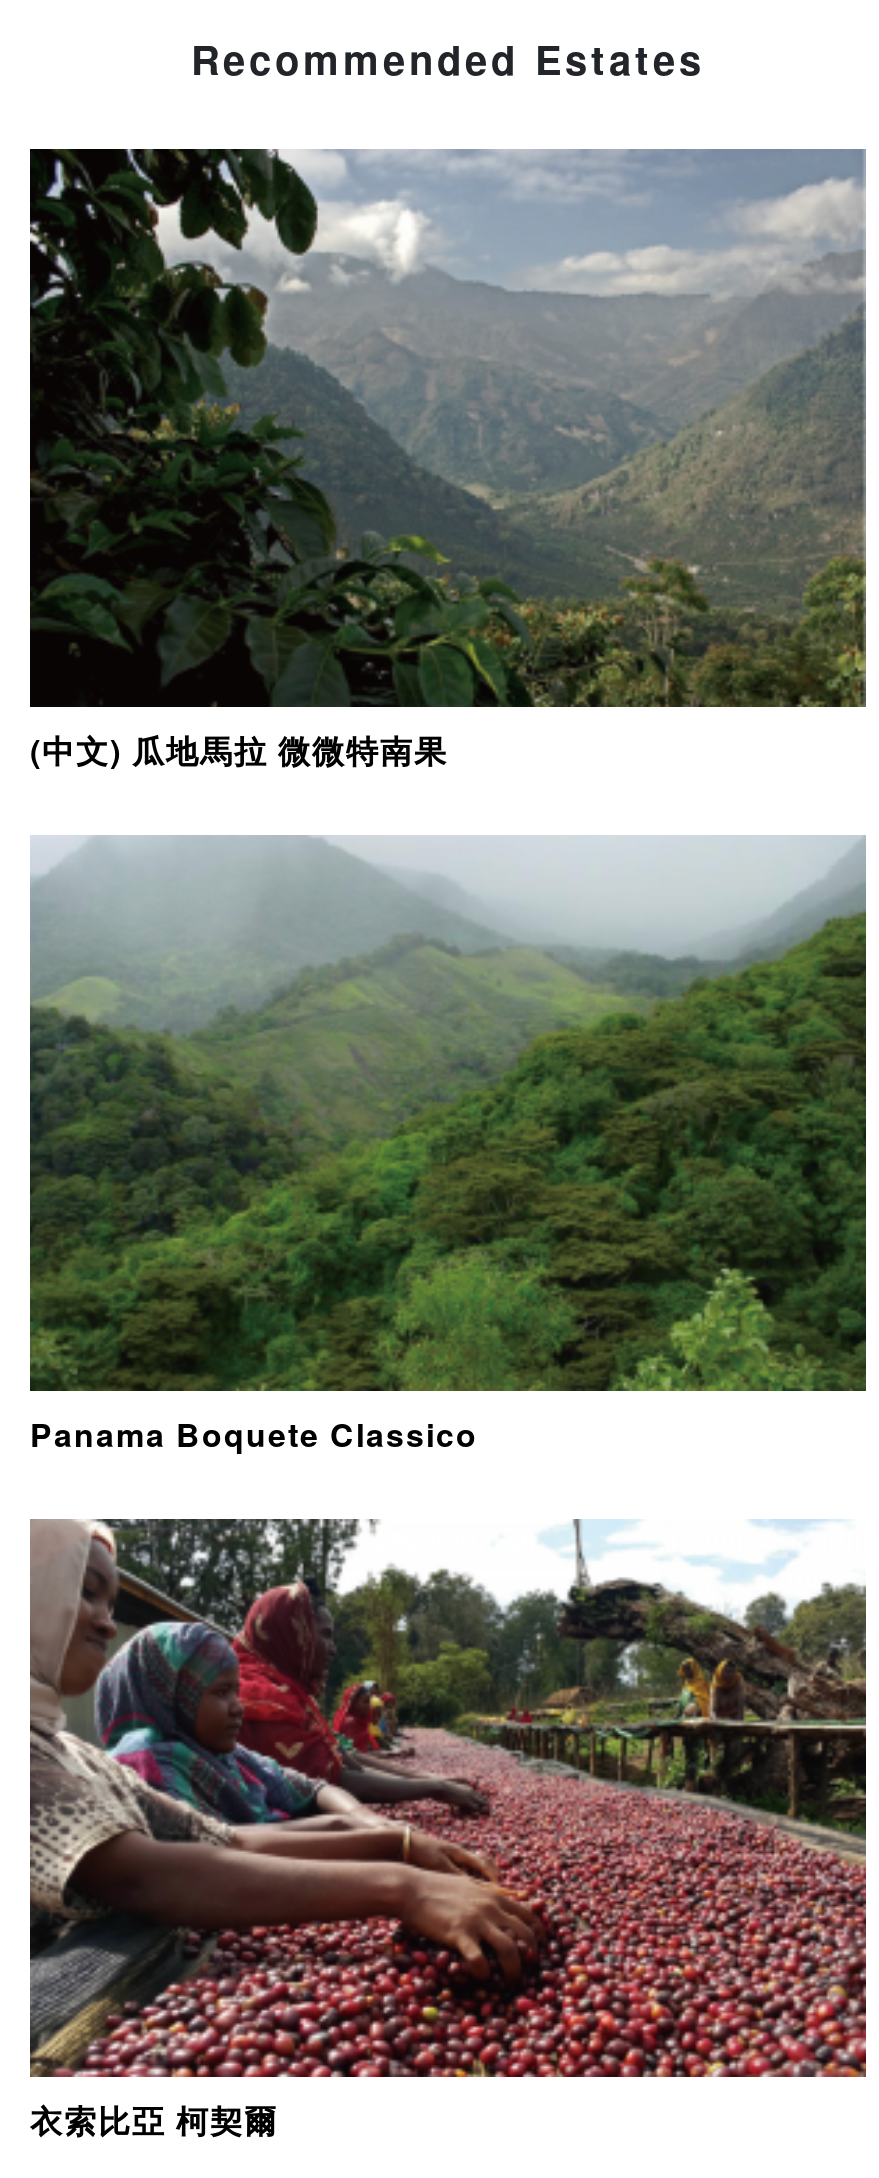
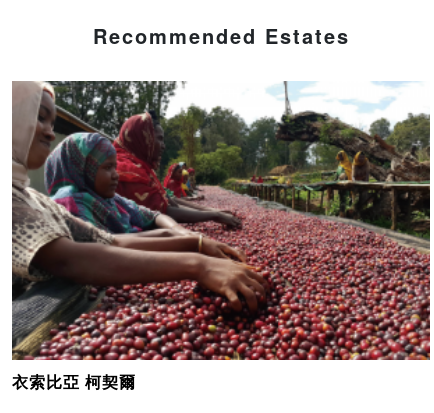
- [image]
- (中文) 瓜地馬拉 微微特南果

- [image]
- Panama Boquete Classico
